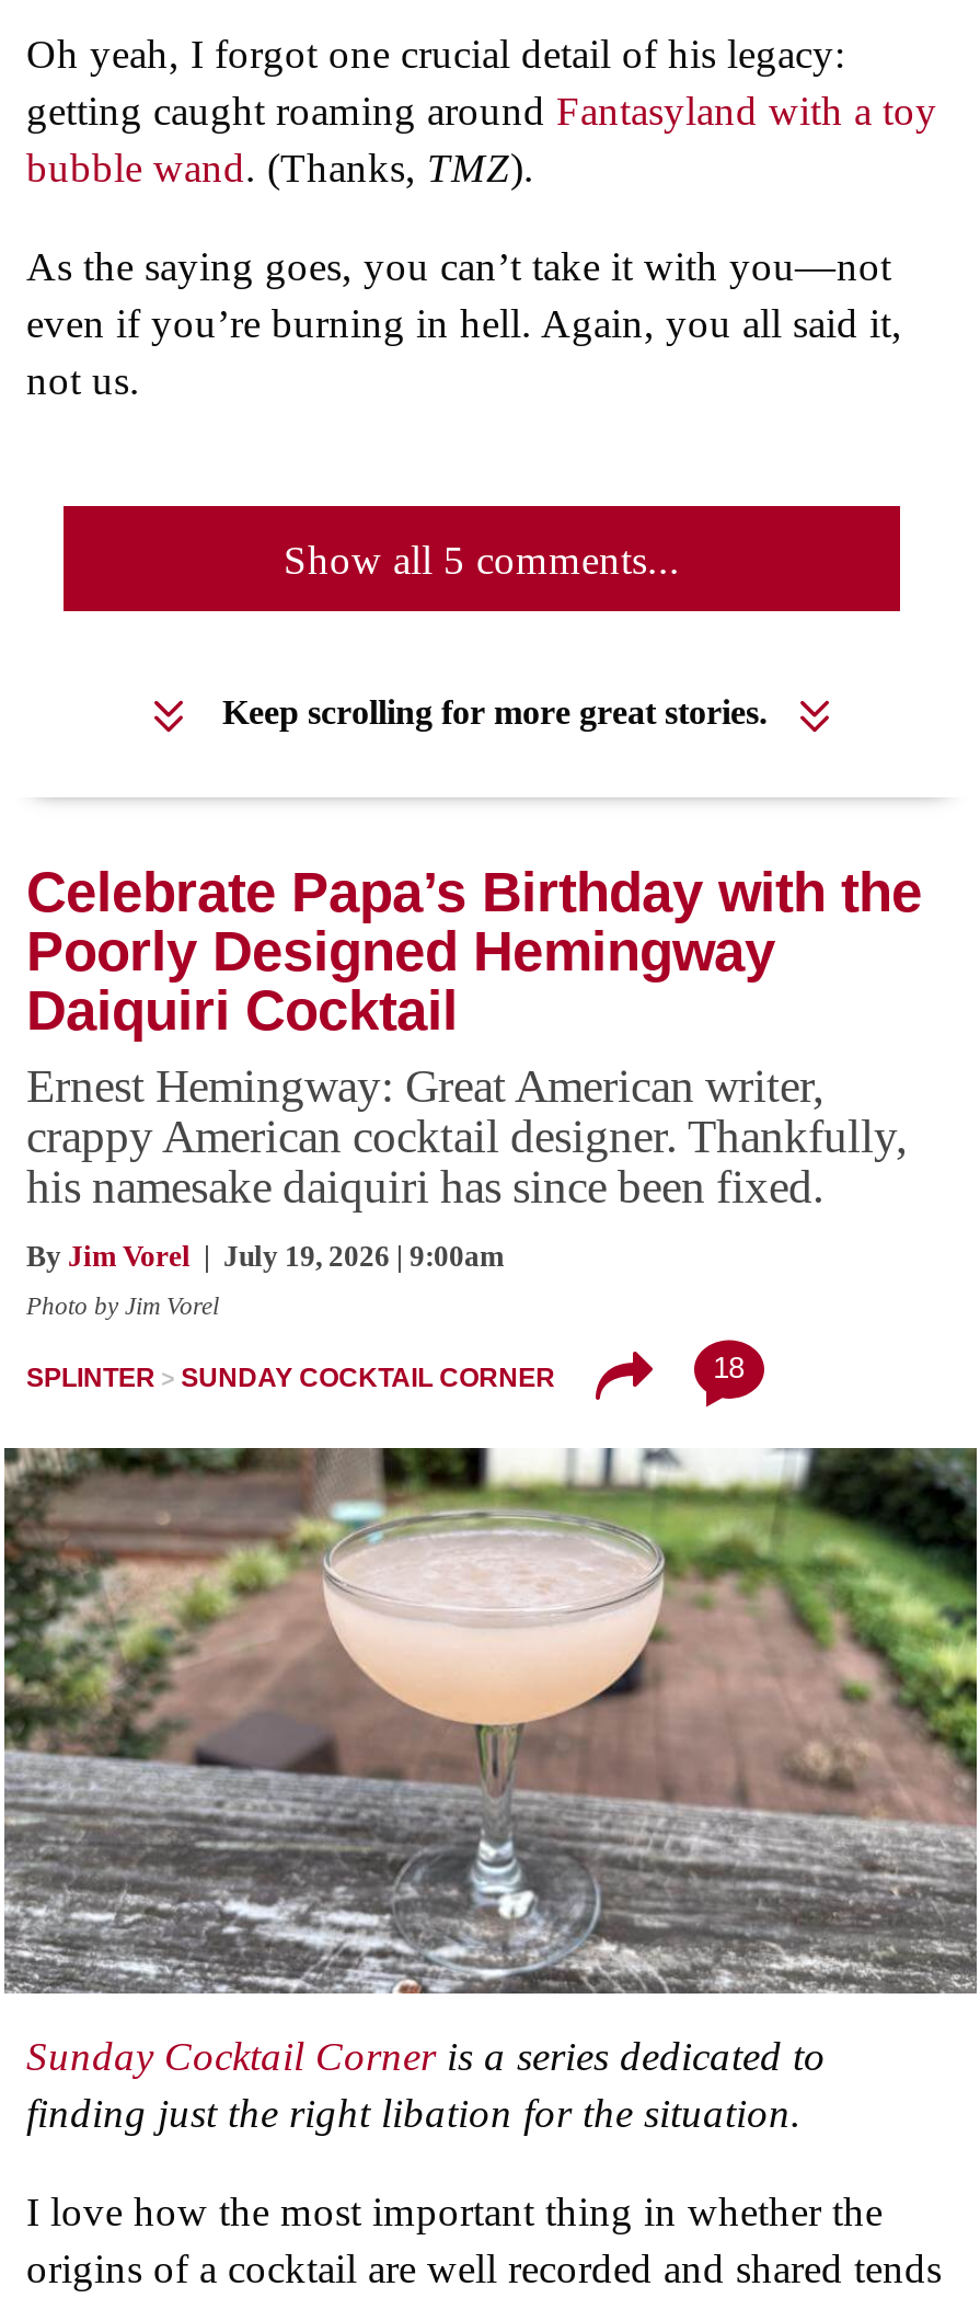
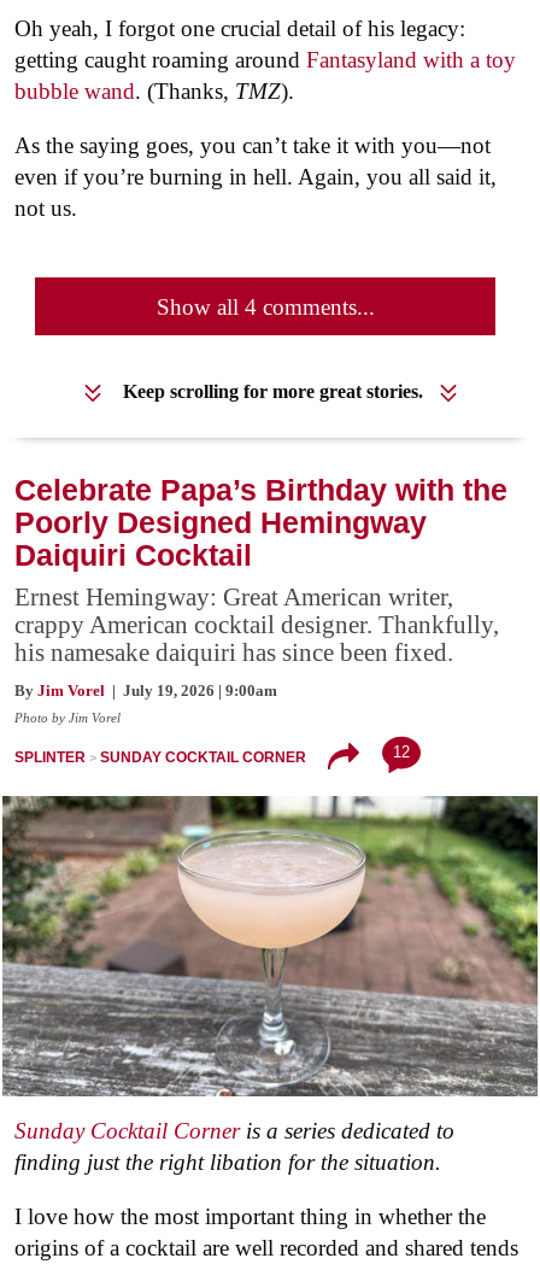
- Show all 5 comments...
+ Show all 4 comments...

- 18
+ 12
